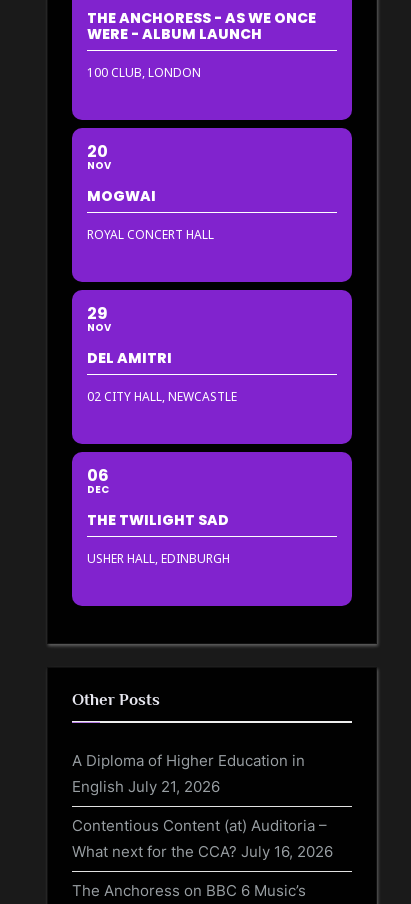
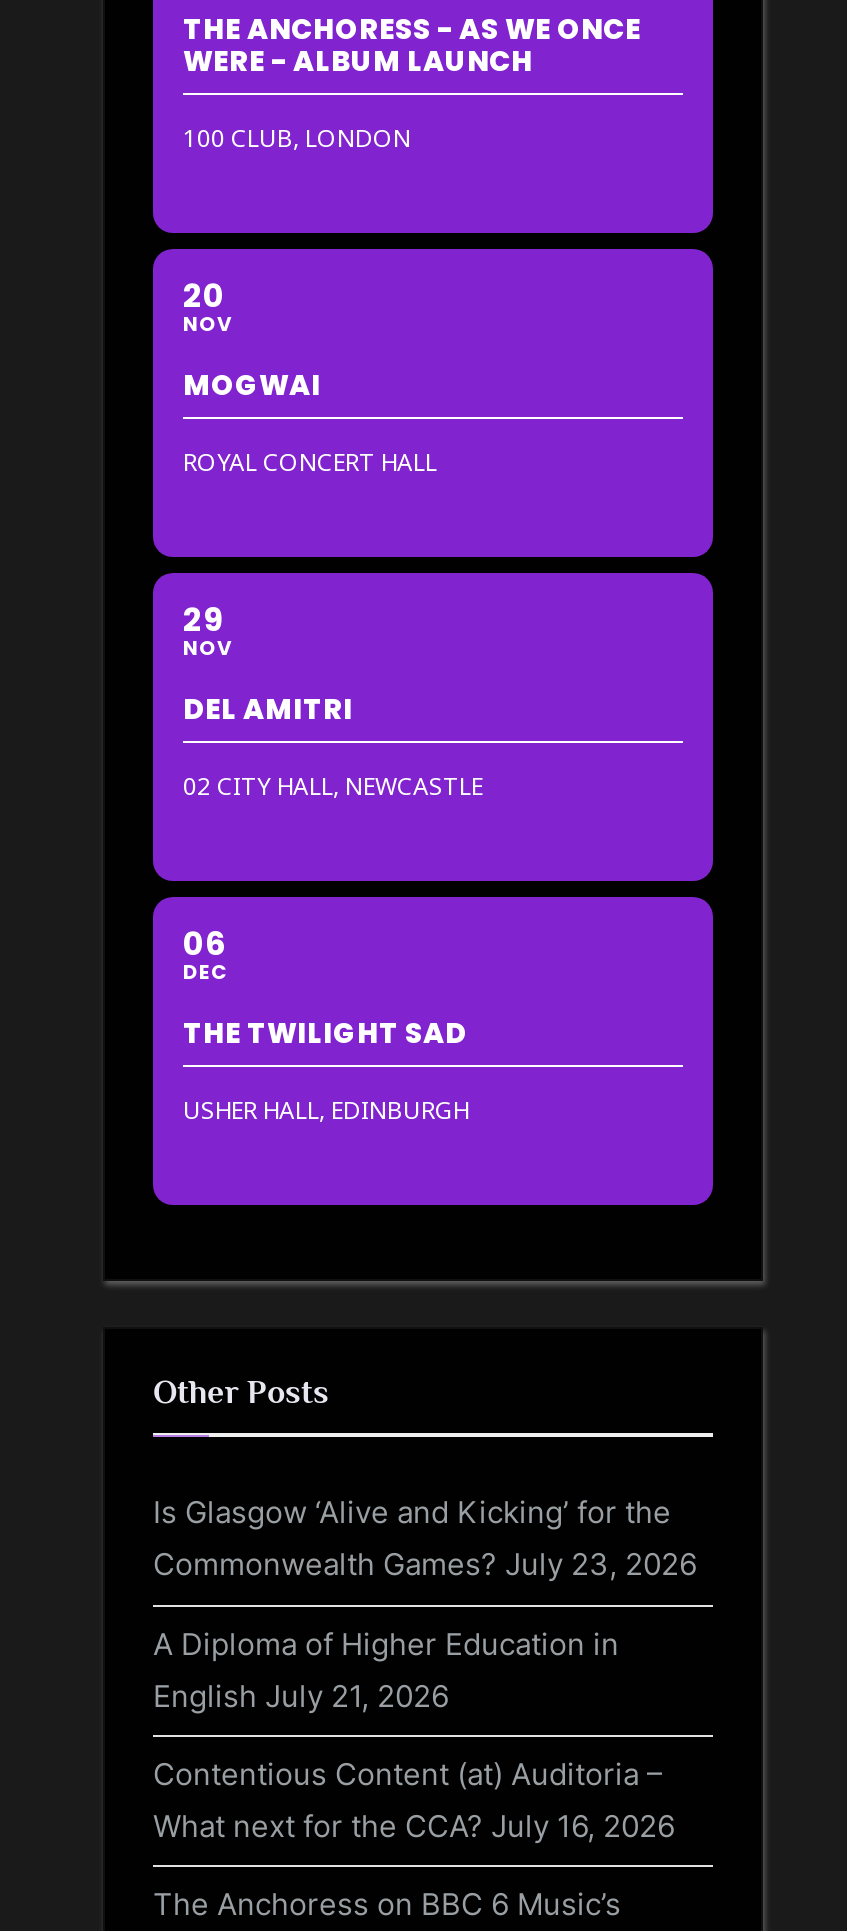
+ Is Glasgow ‘Alive and Kicking’ for the
+ Commonwealth Games? July 23, 2026
